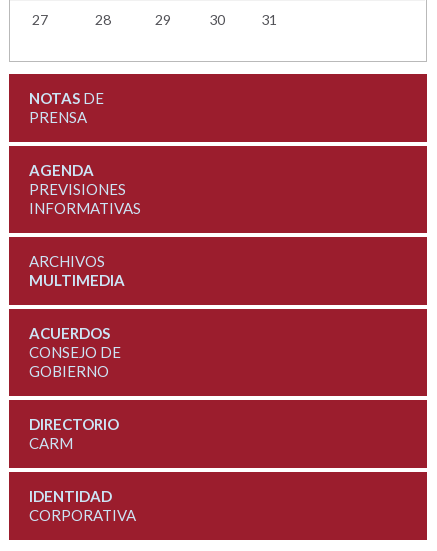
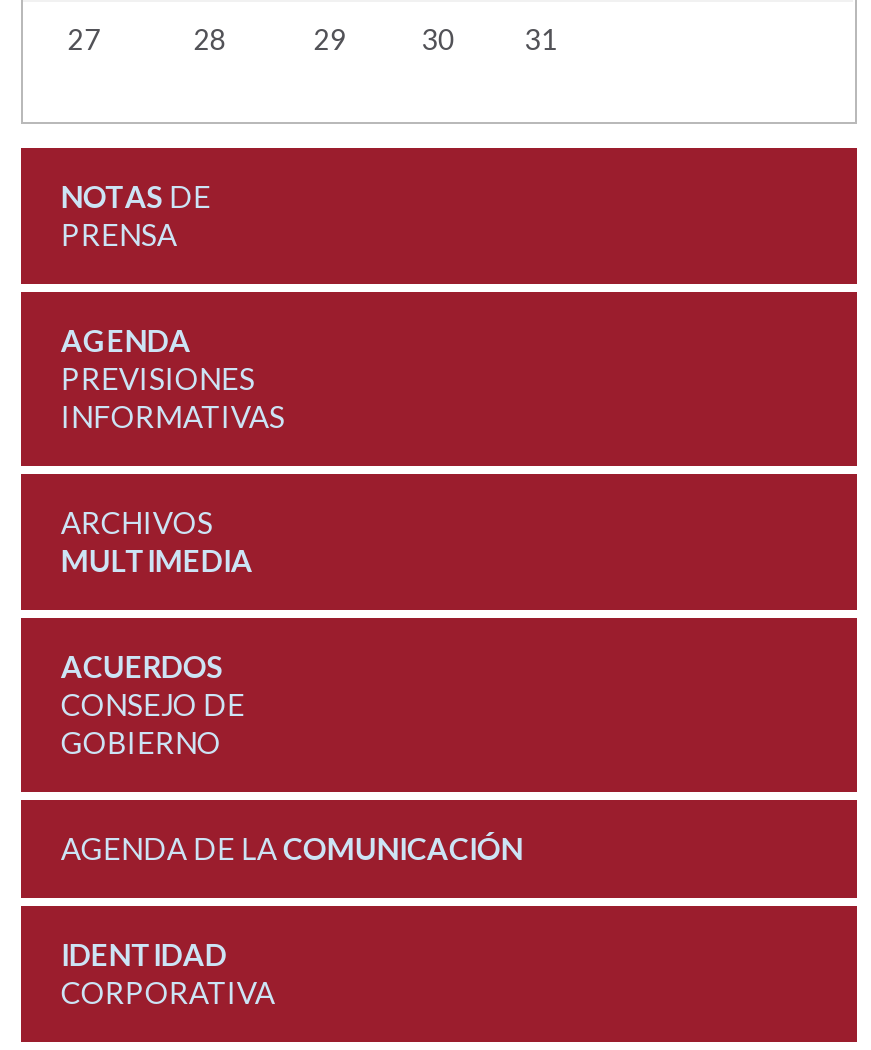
- DIRECTORIO
- CARM
+ AGENDA DE LA COMUNICACIÓN
